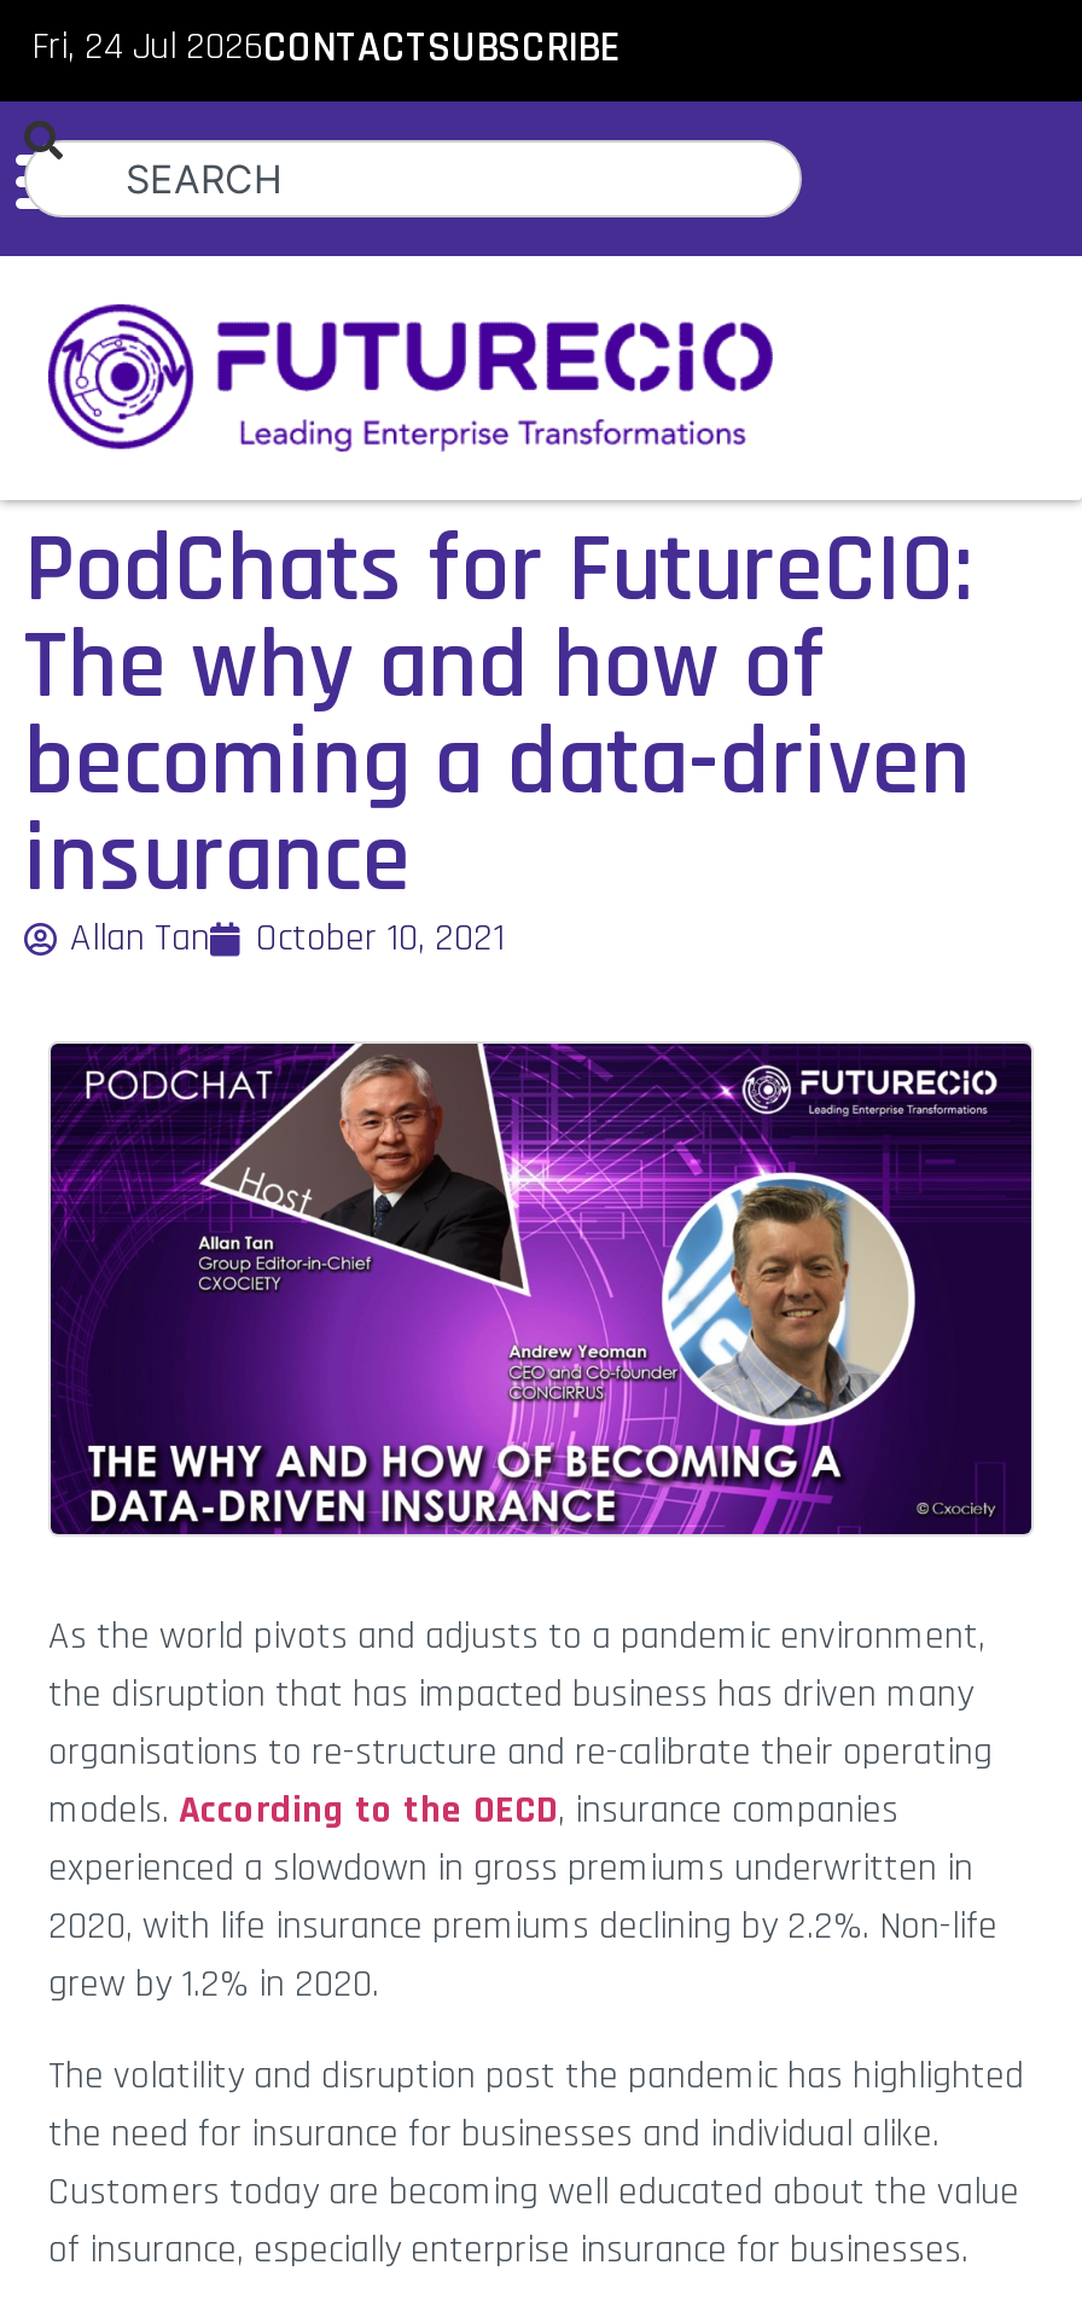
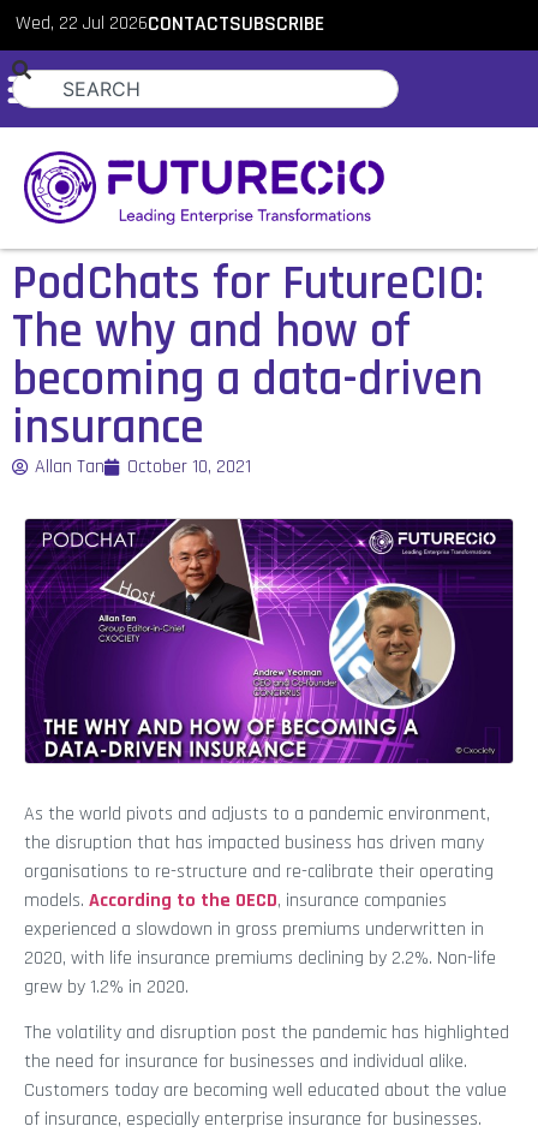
- Fri, 24 Jul 2026CONTACTSUBSCRIBE
+ Wed, 22 Jul 2026CONTACTSUBSCRIBE
